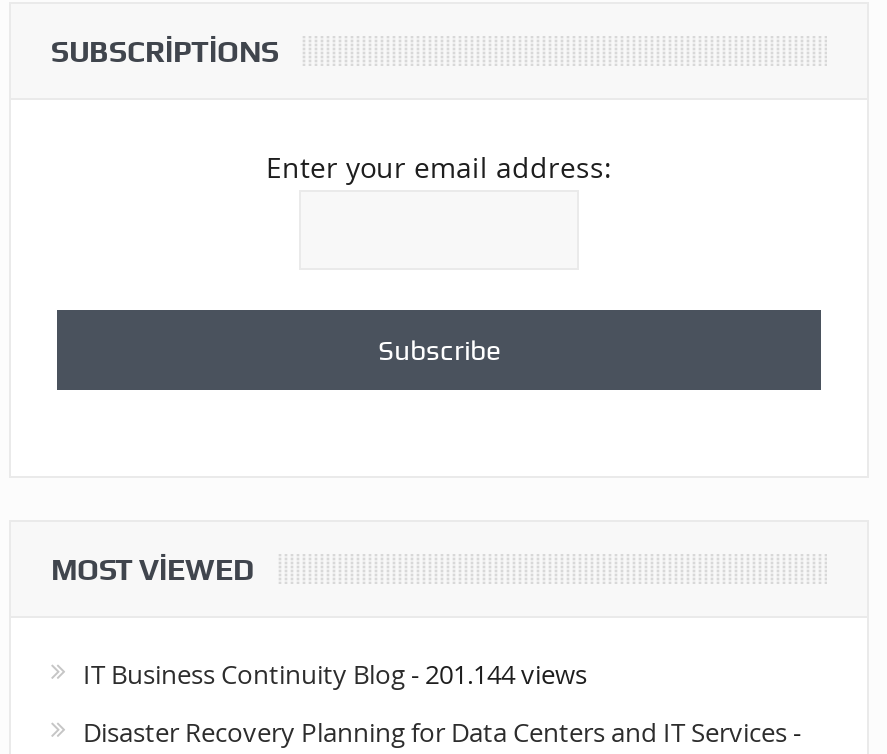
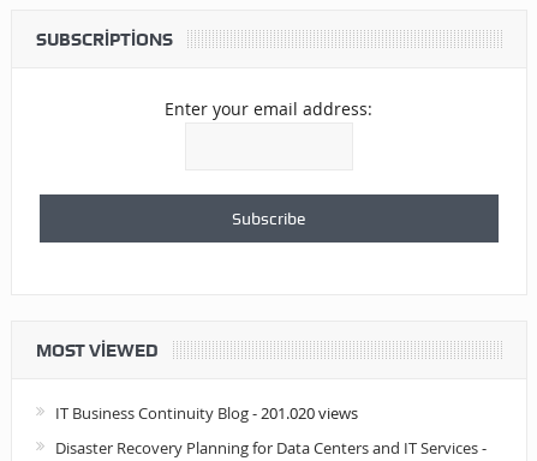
- IT Business Continuity Blog - 201.144 views
+ IT Business Continuity Blog - 201.020 views
